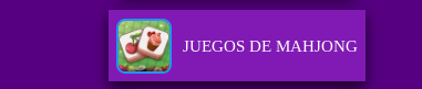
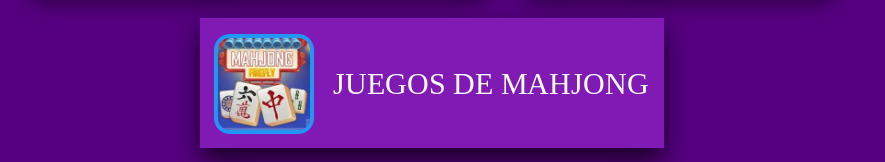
- [image]
+ [image]
